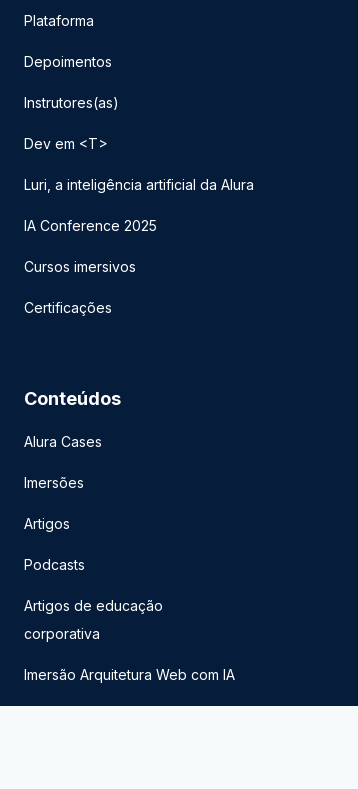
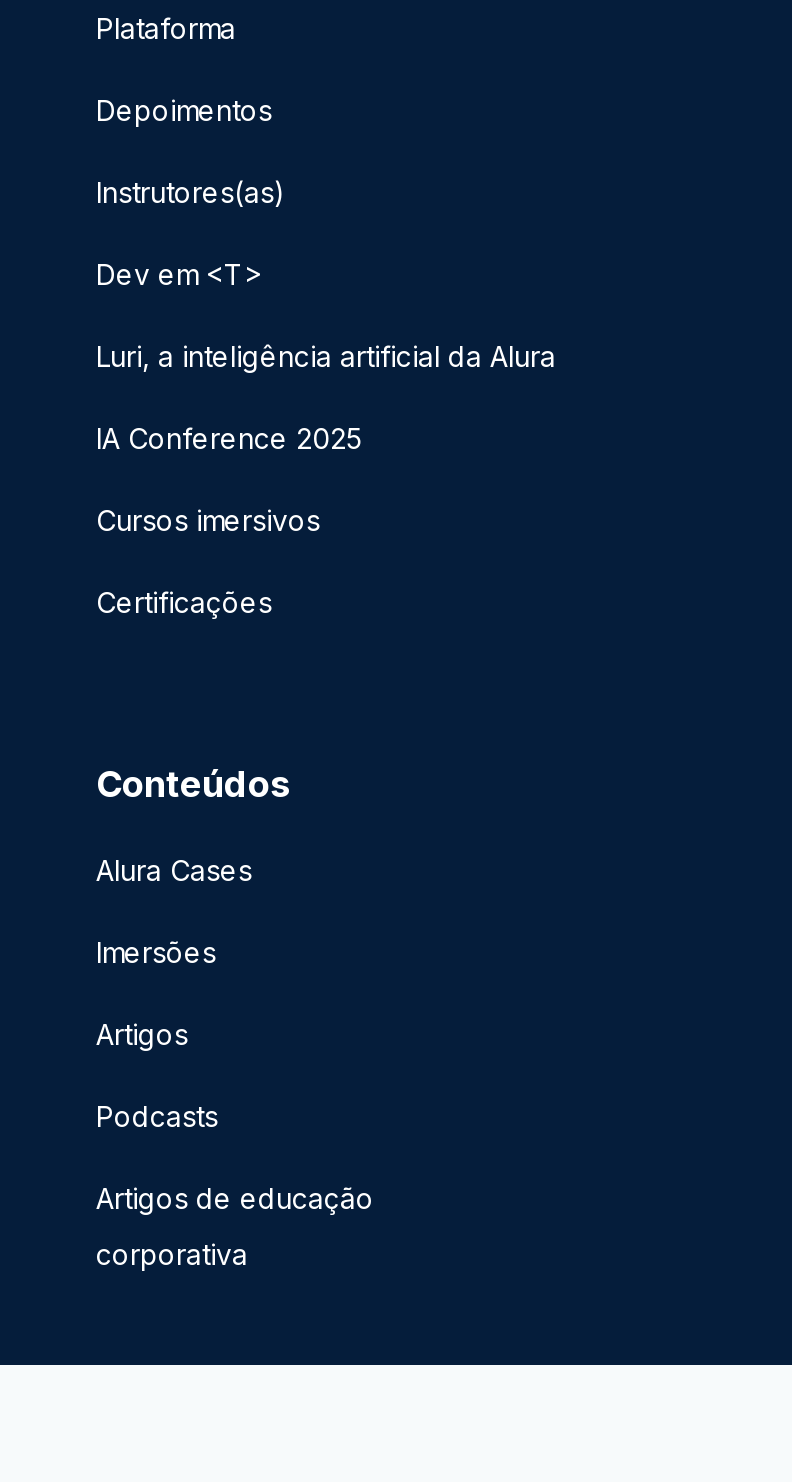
- Imersão Arquitetura Web com IA
